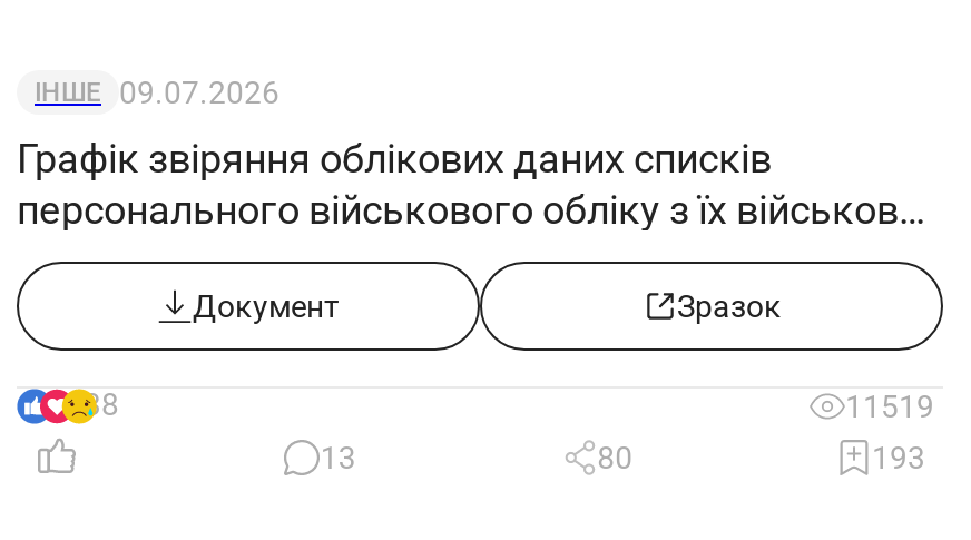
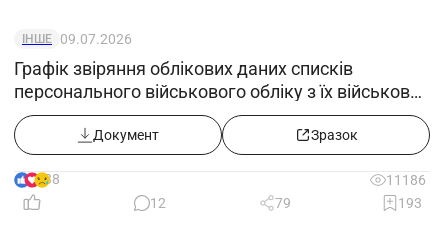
- 11519
+ 11186

- 13
+ 12

- 80
+ 79
